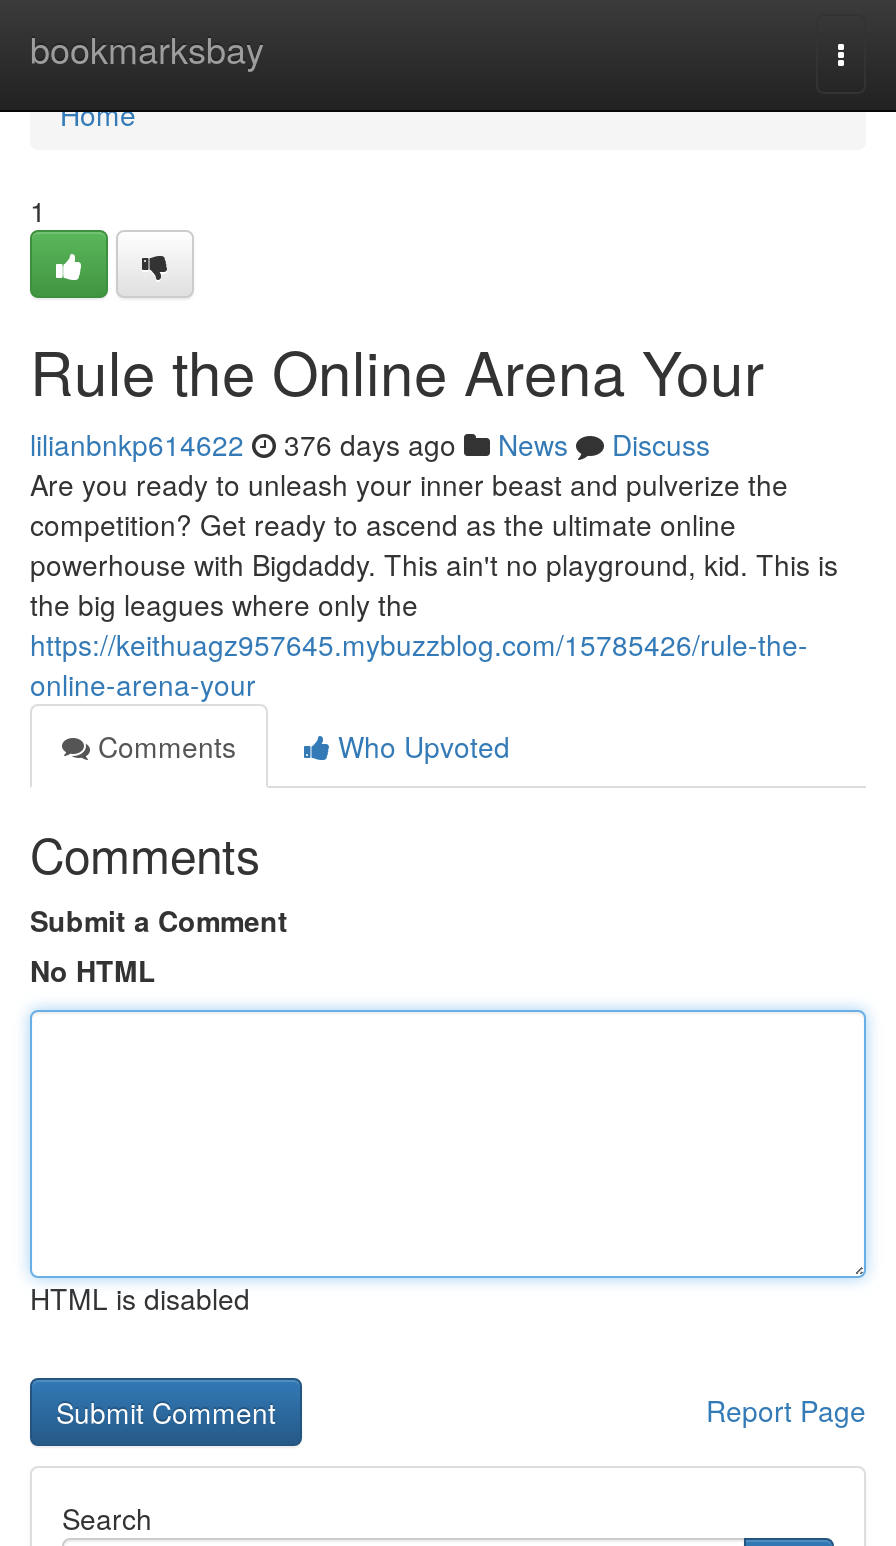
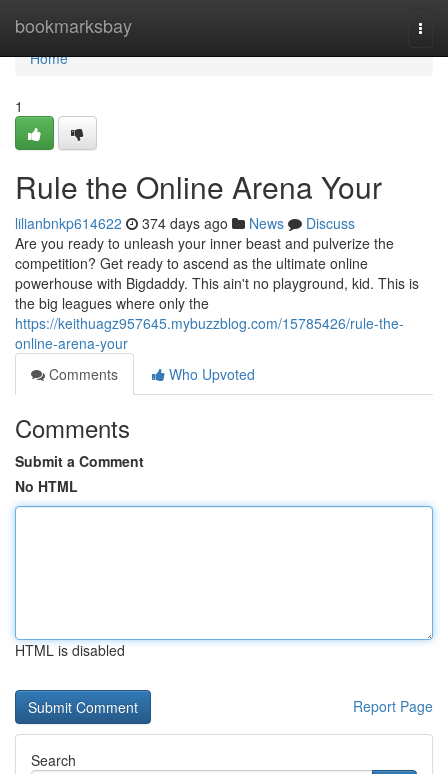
- lilianbnkp614622 376 days ago News Discuss
+ lilianbnkp614622 374 days ago News Discuss
